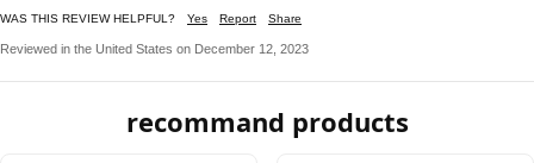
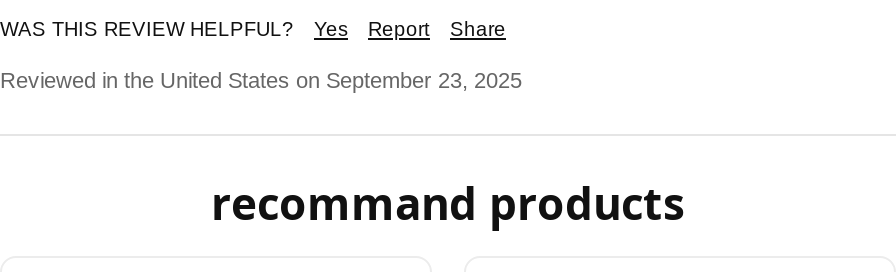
- Reviewed in the United States on December 12, 2023
+ Reviewed in the United States on September 23, 2025
